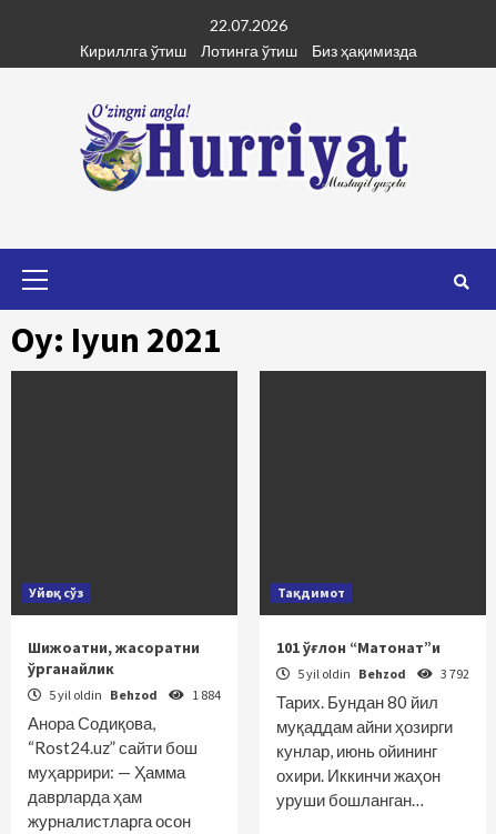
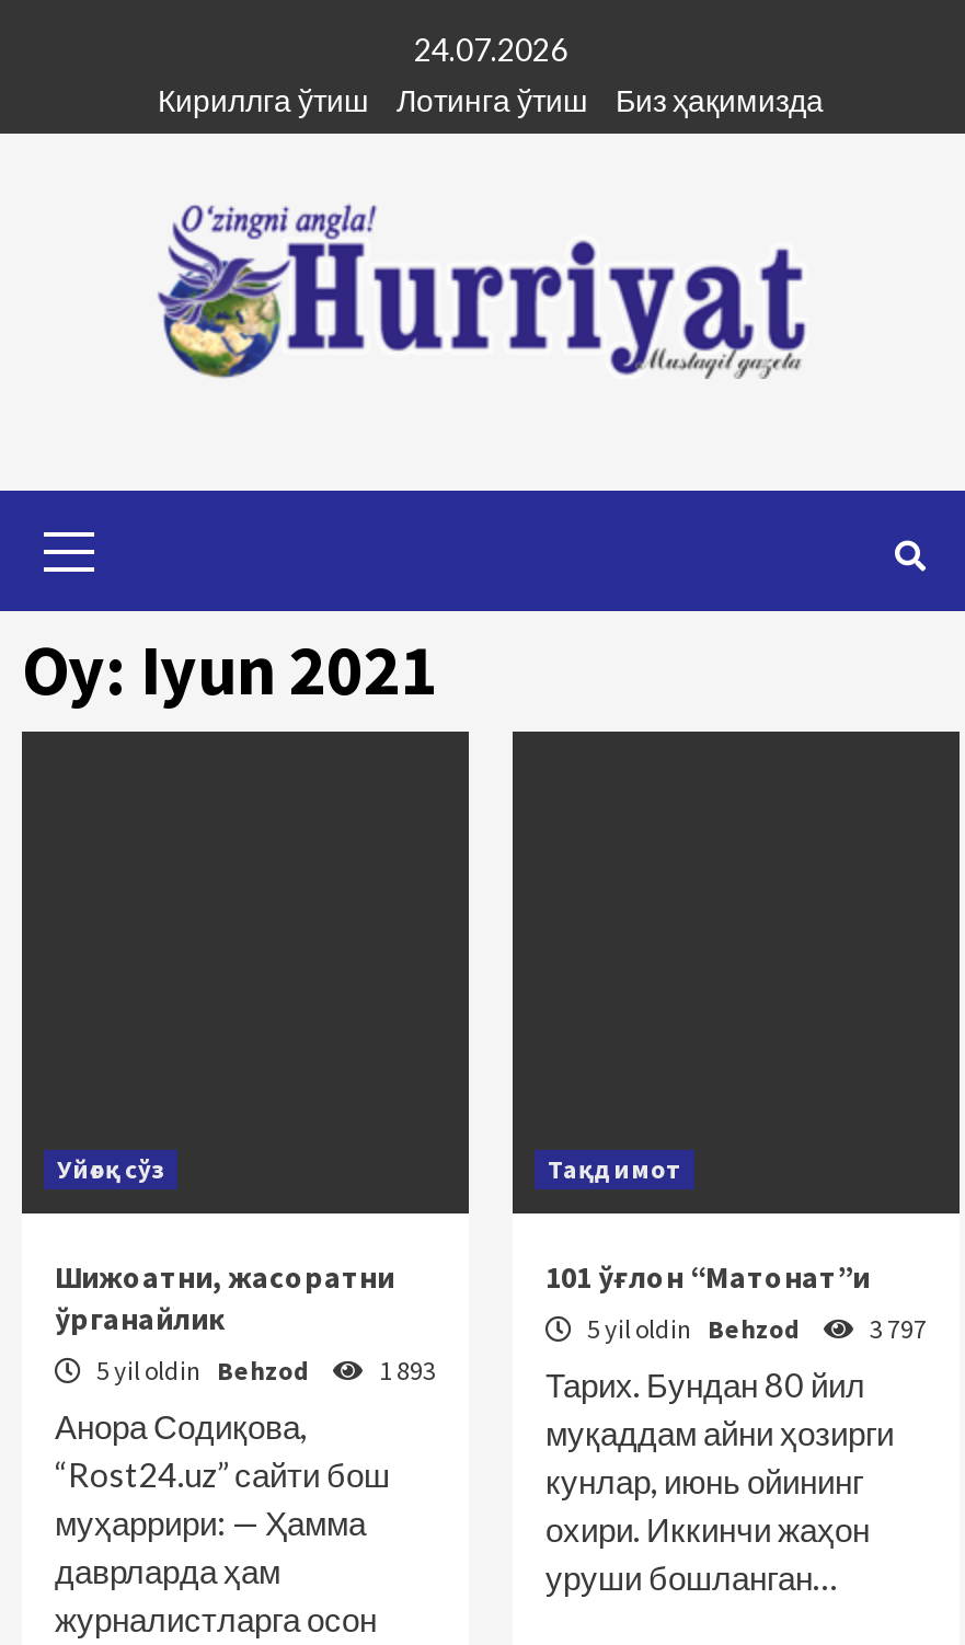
- 22.07.2026
+ 24.07.2026

- 5 yil oldin Behzod 3 792
+ 5 yil oldin Behzod 3 797

- 5 yil oldin Behzod 1 884
+ 5 yil oldin Behzod 1 893
